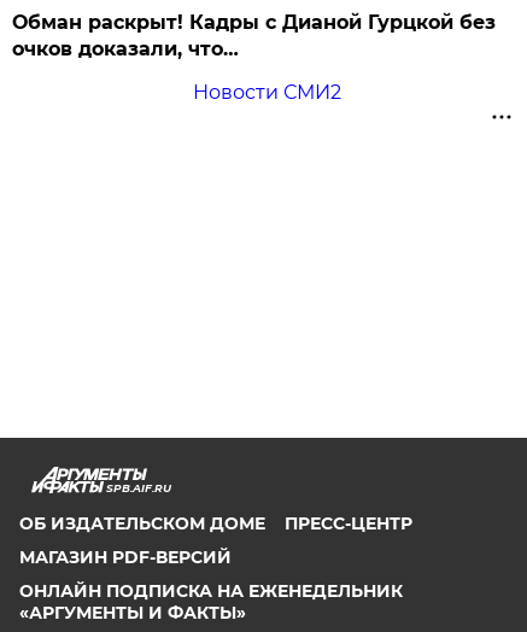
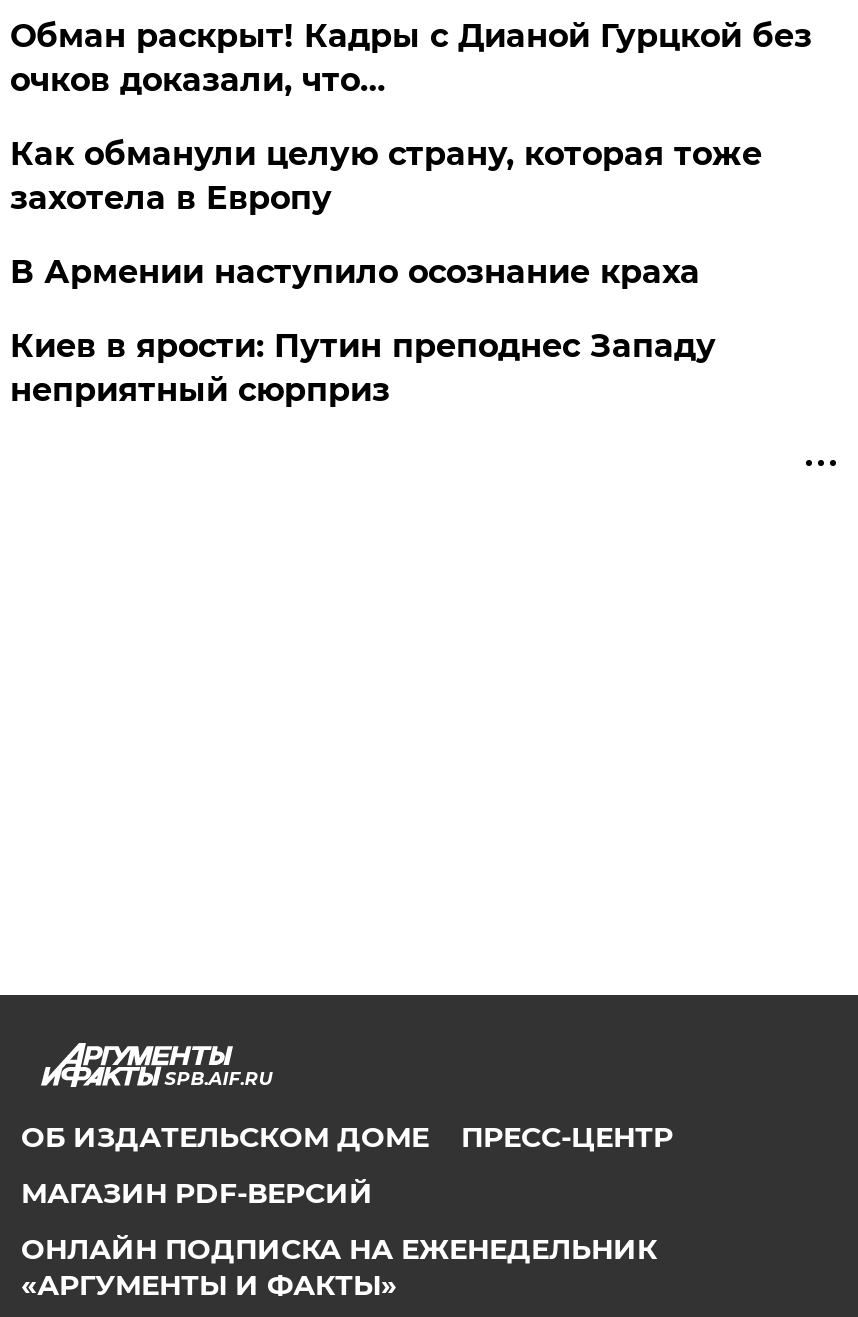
- Новости СМИ2
+ Как обманули целую страну, которая тоже
+ захотела в Европу
+ В Армении наступило осознание краха
+ Киев в ярости: Путин преподнес Западу
+ неприятный сюрприз
